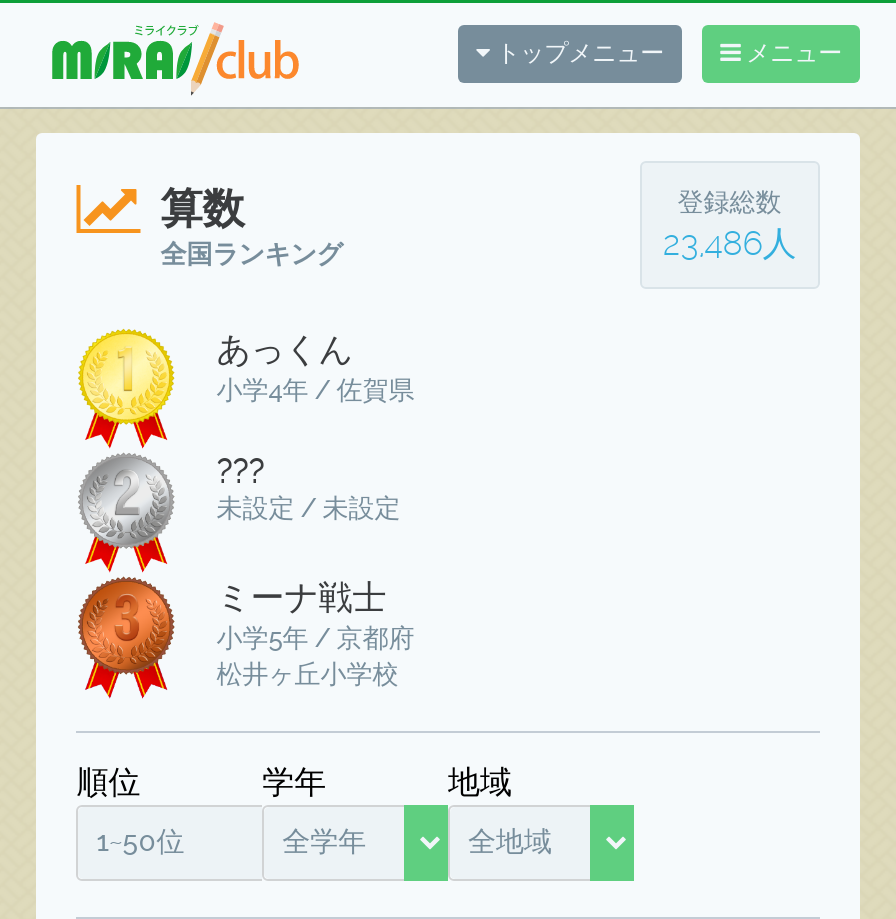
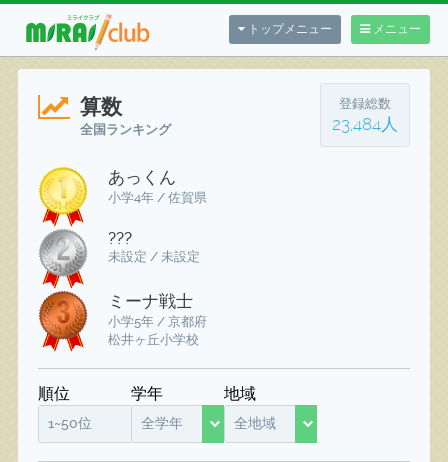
- 23,486人
+ 23,484人
